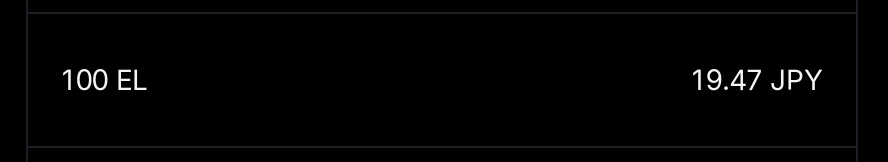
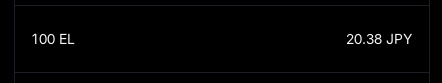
- 19.47 JPY
+ 20.38 JPY
